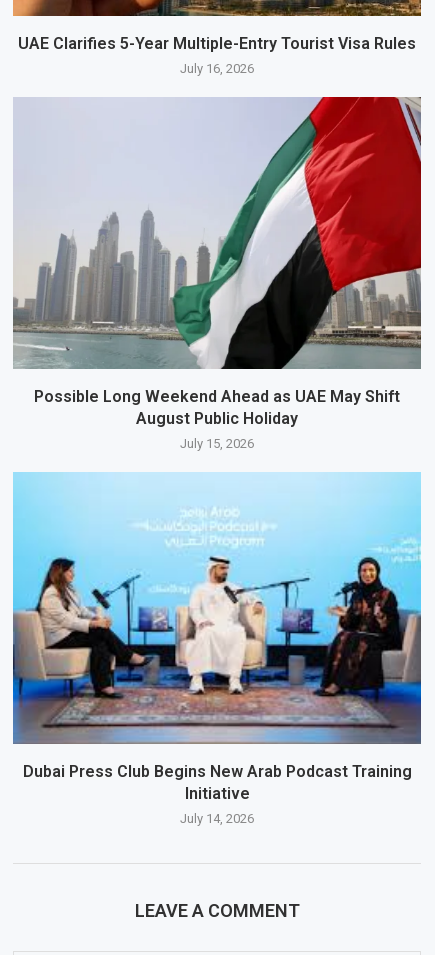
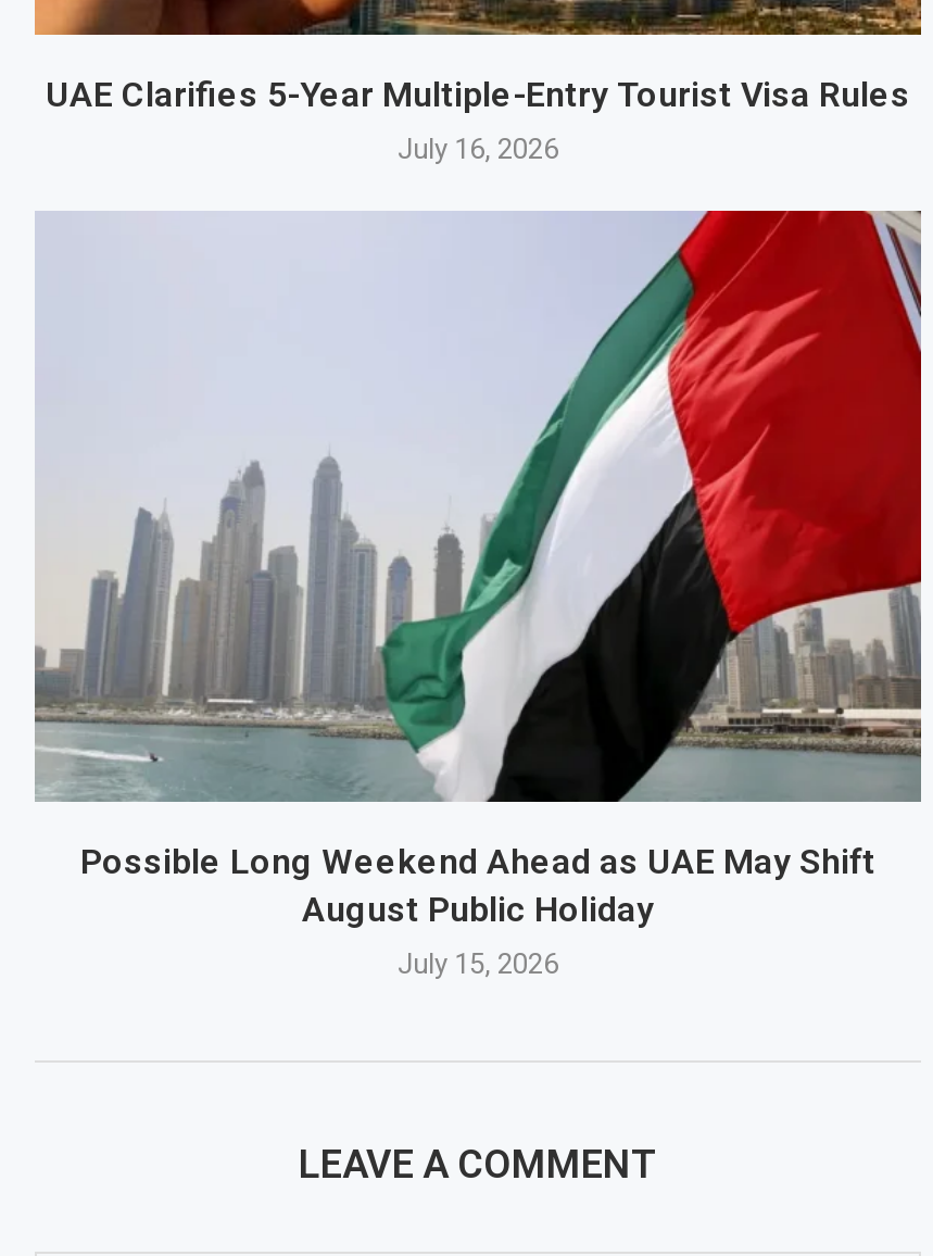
- [image]
- Dubai Press Club Begins New Arab Podcast Training
- Initiative
- July 14, 2026
